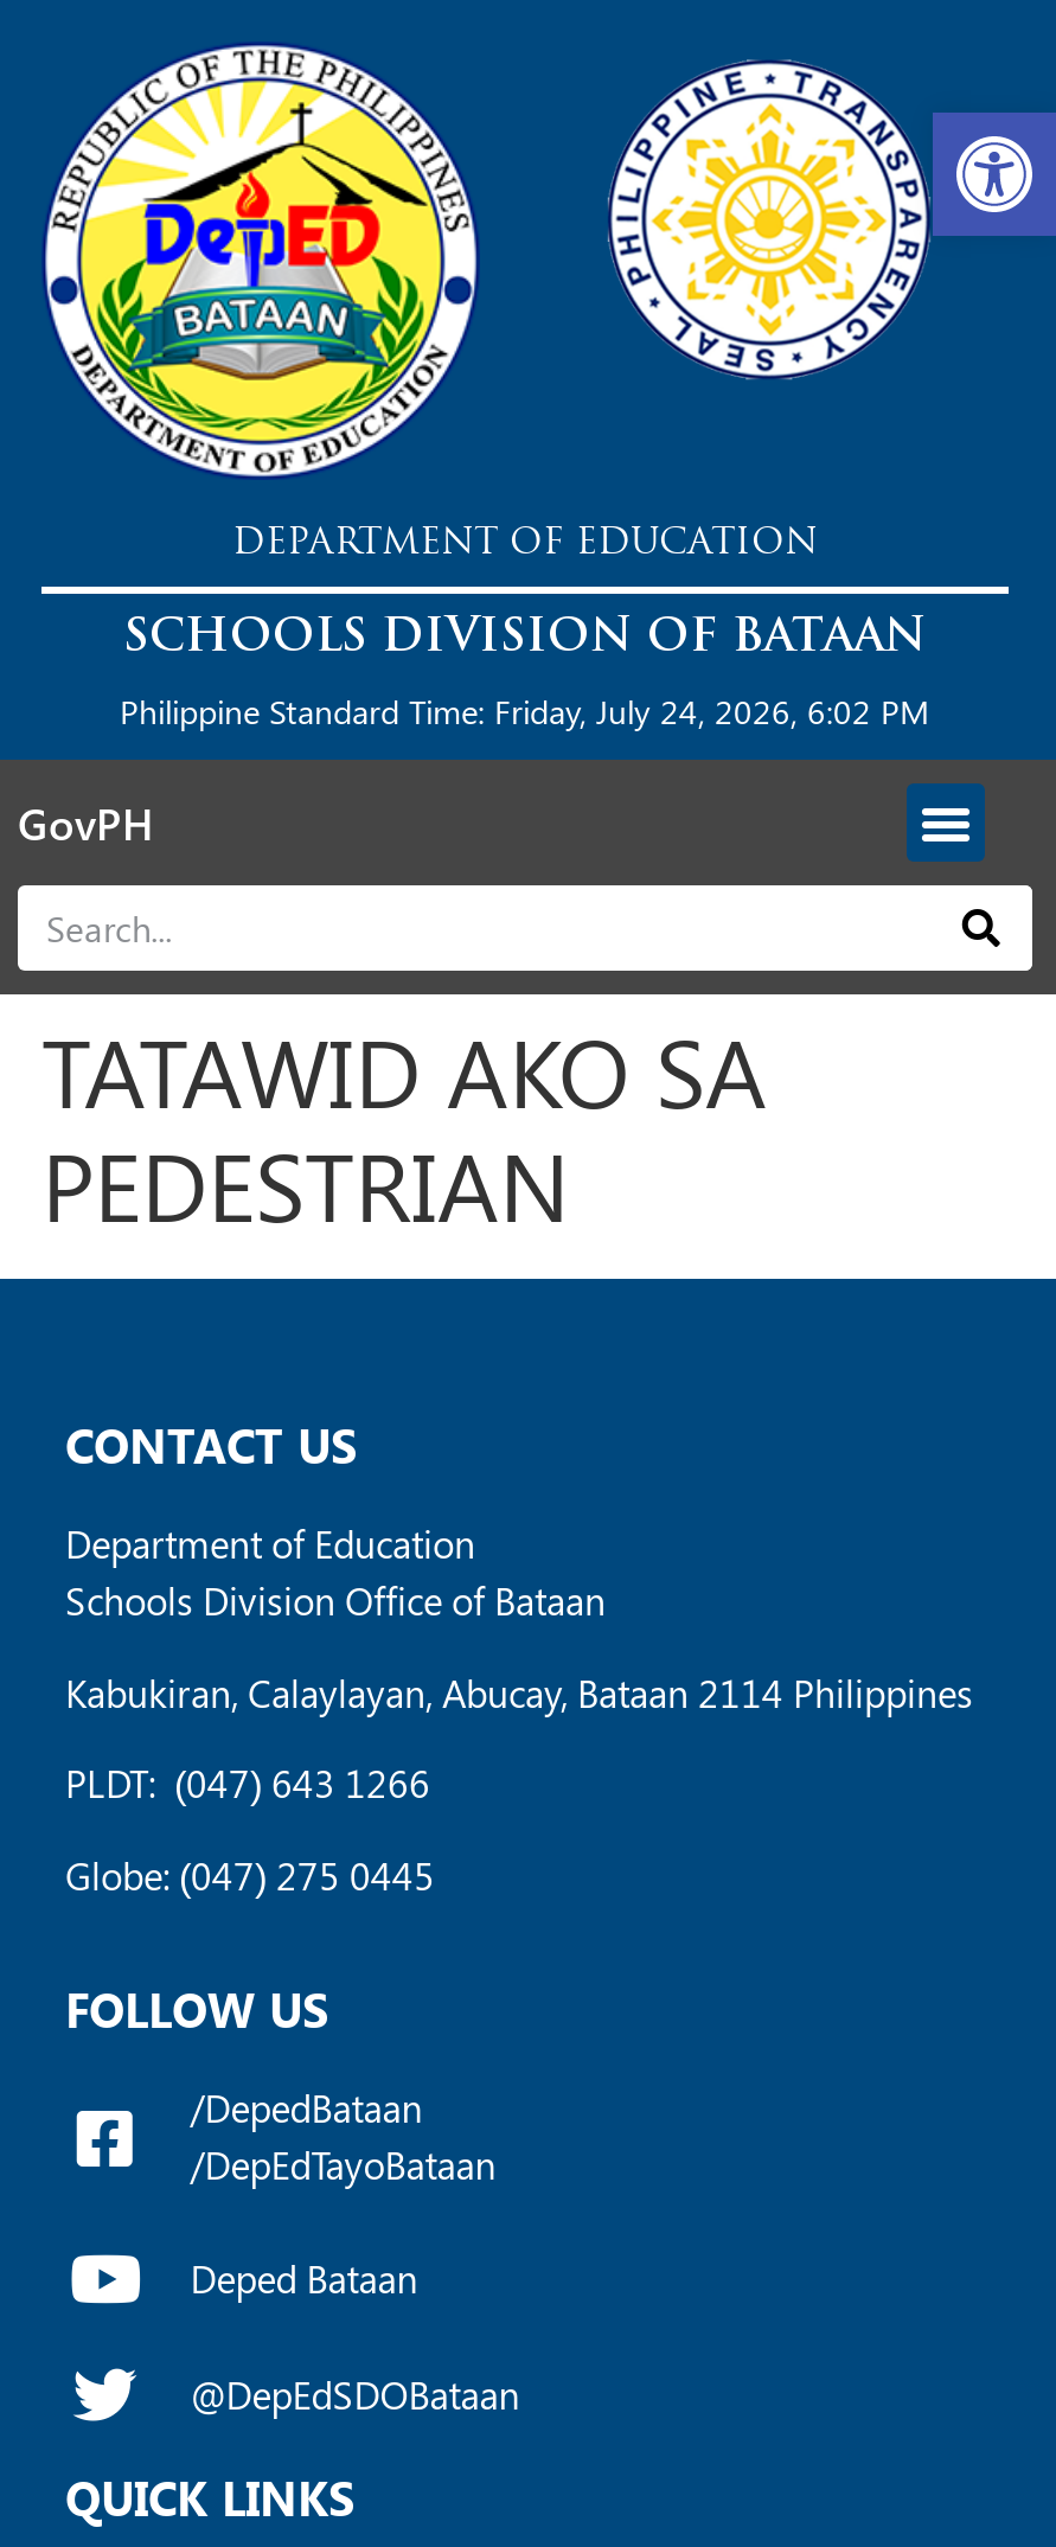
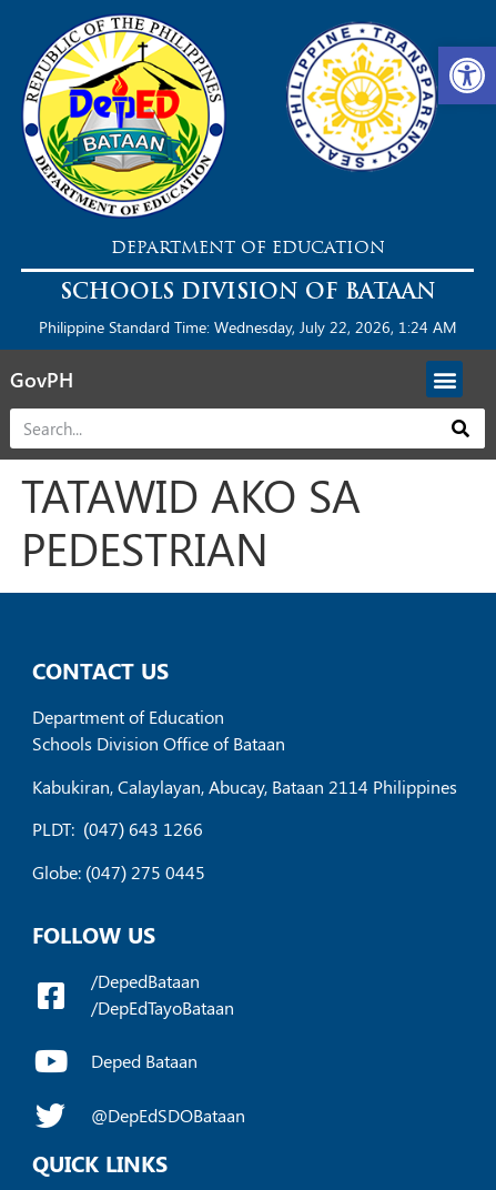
- Philippine Standard Time: Friday, July 24, 2026, 6:02 PM
+ Philippine Standard Time: Wednesday, July 22, 2026, 1:24 AM
